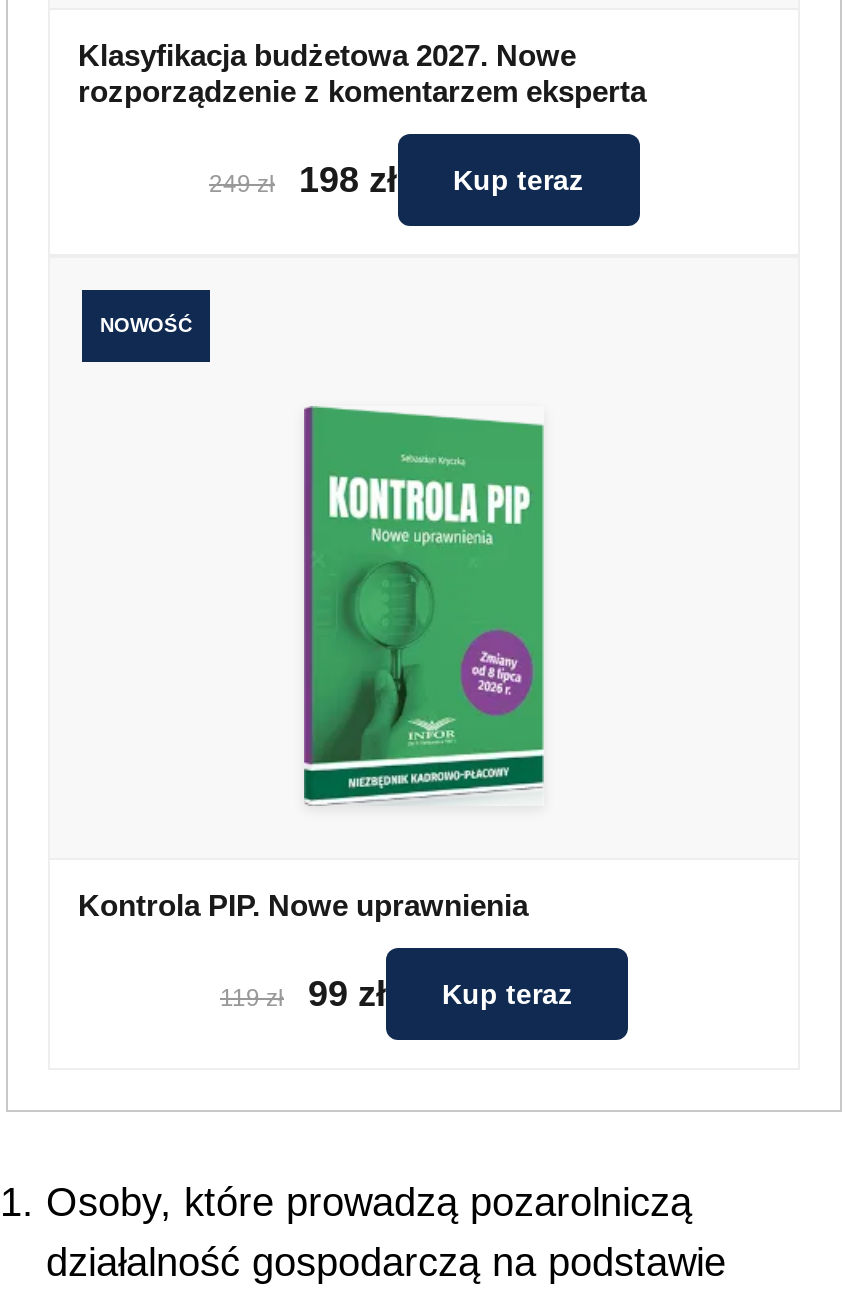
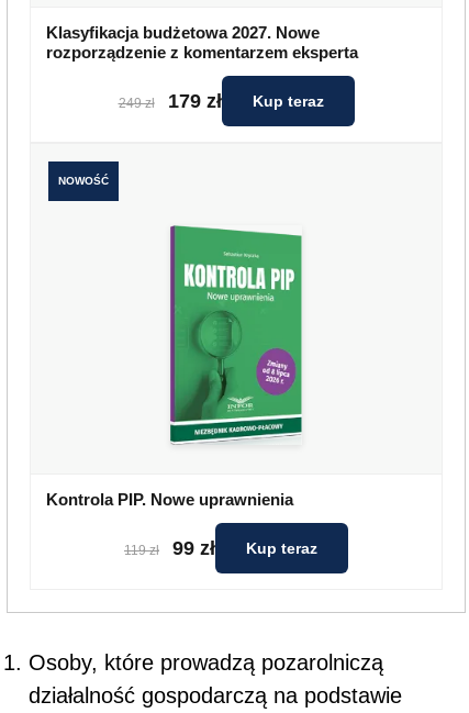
- 198 zł
+ 179 zł
